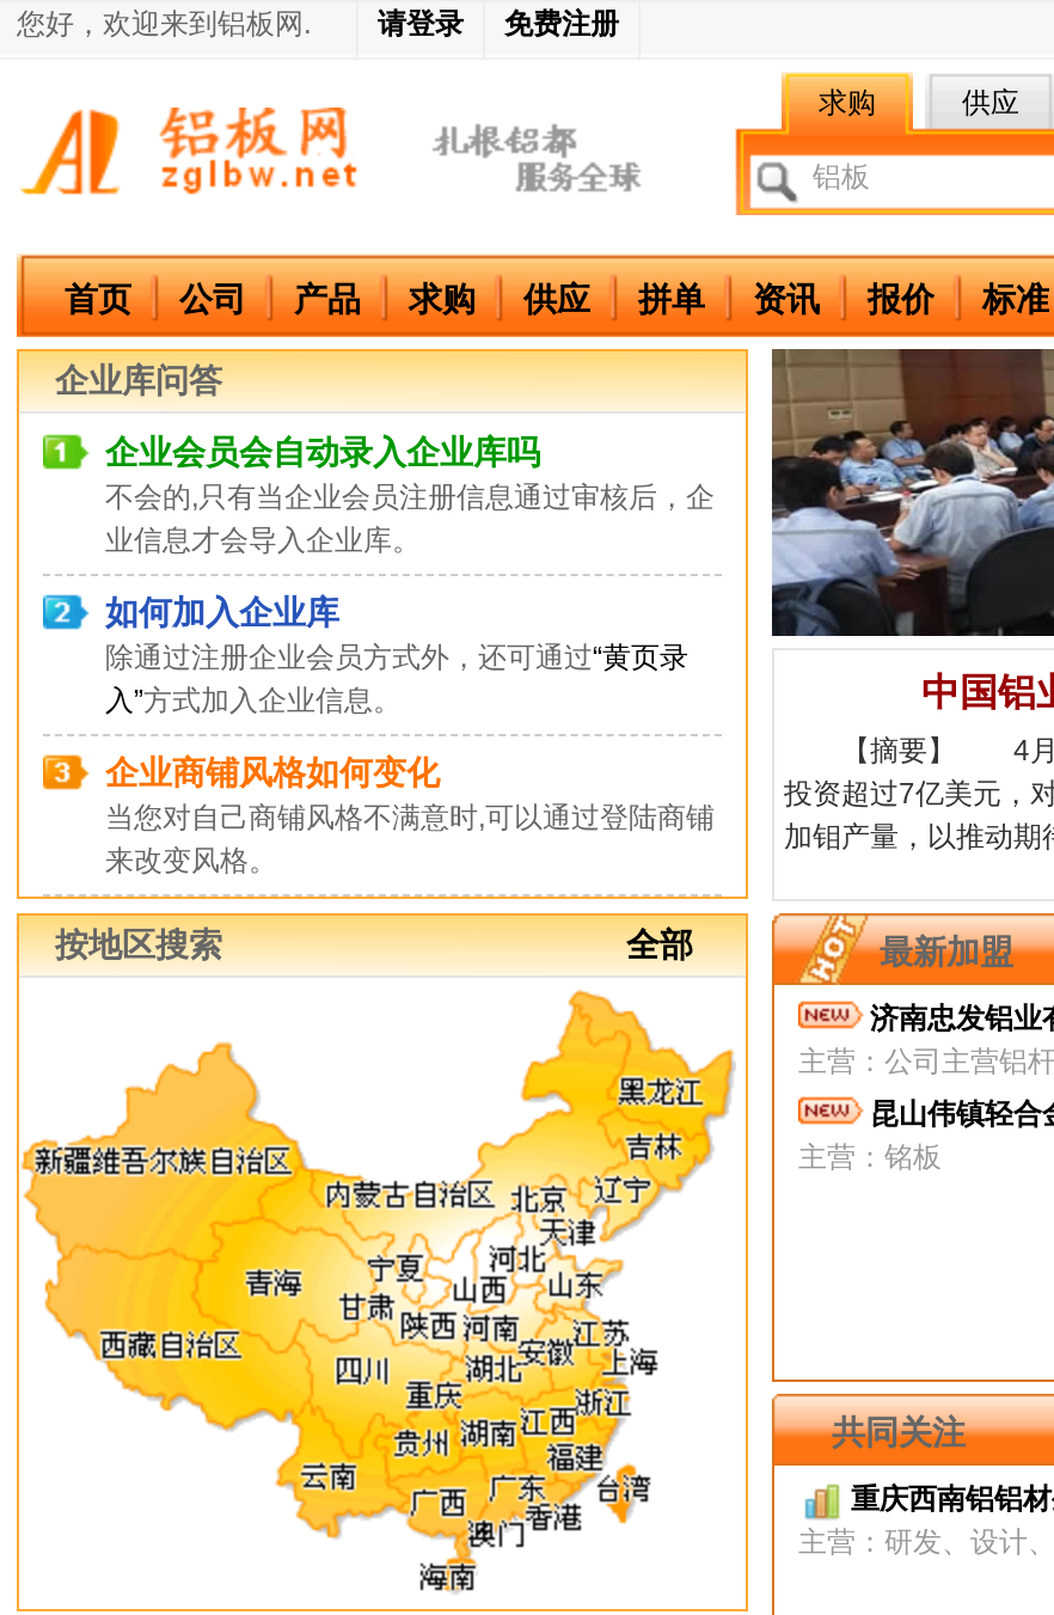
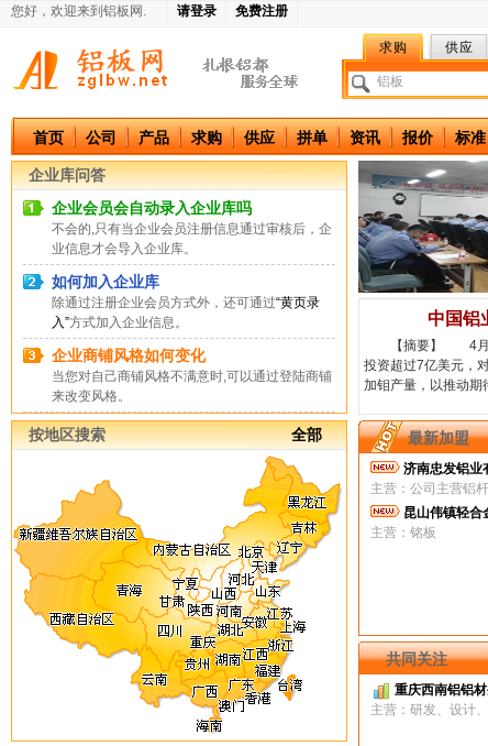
- [image]
+ [image]
